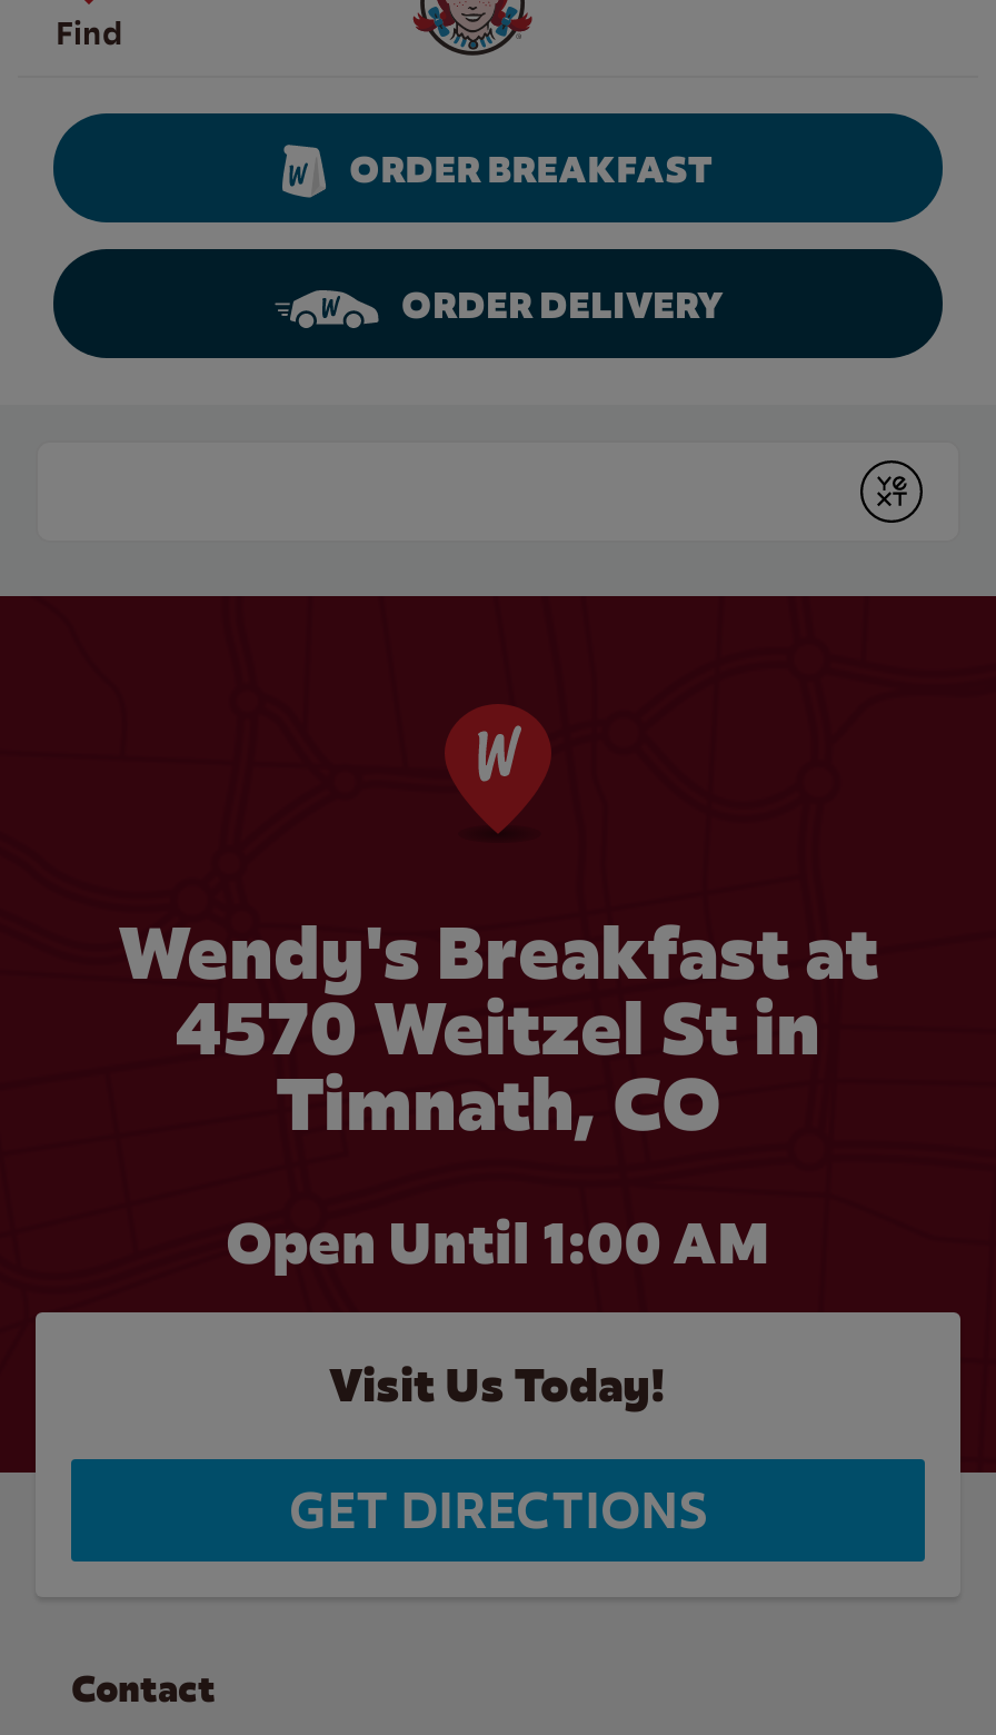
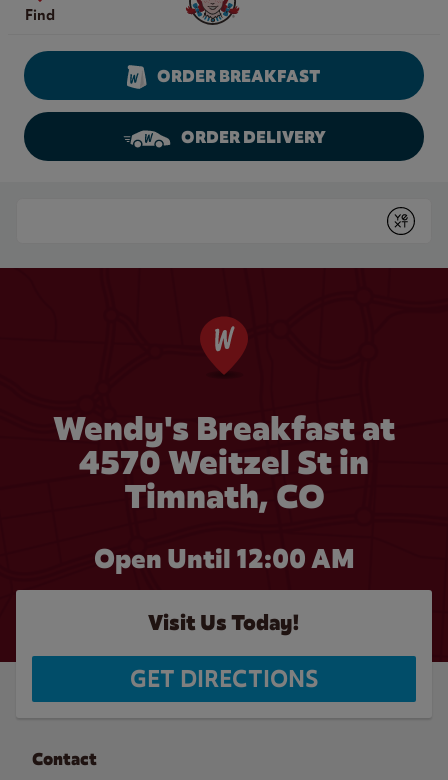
- Open Until 1:00 AM
+ Open Until 12:00 AM
